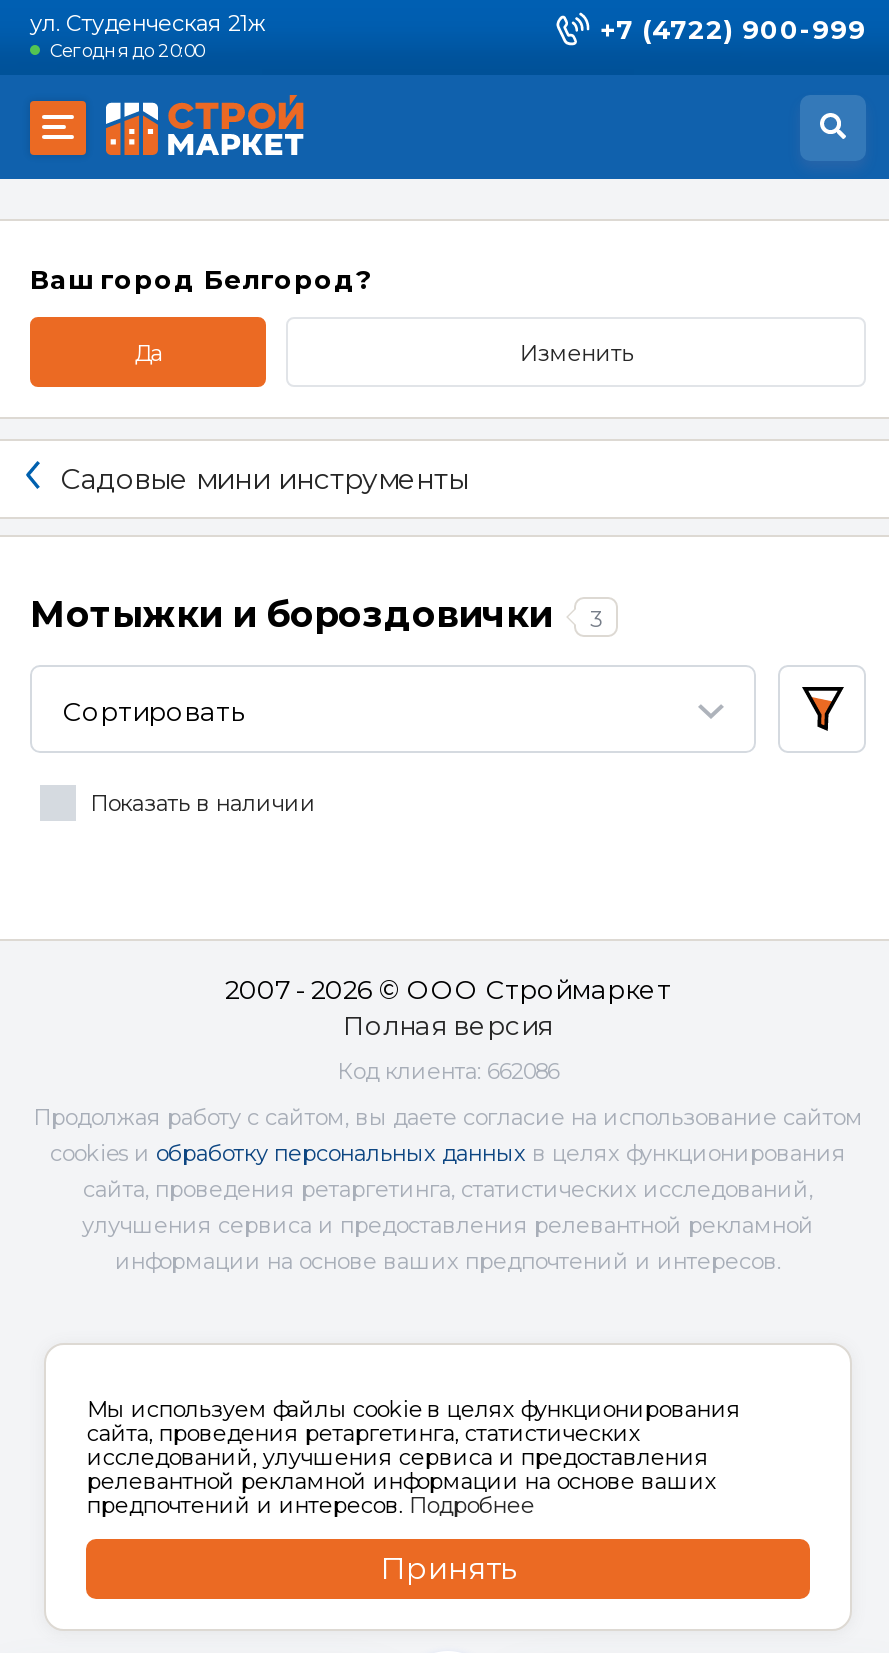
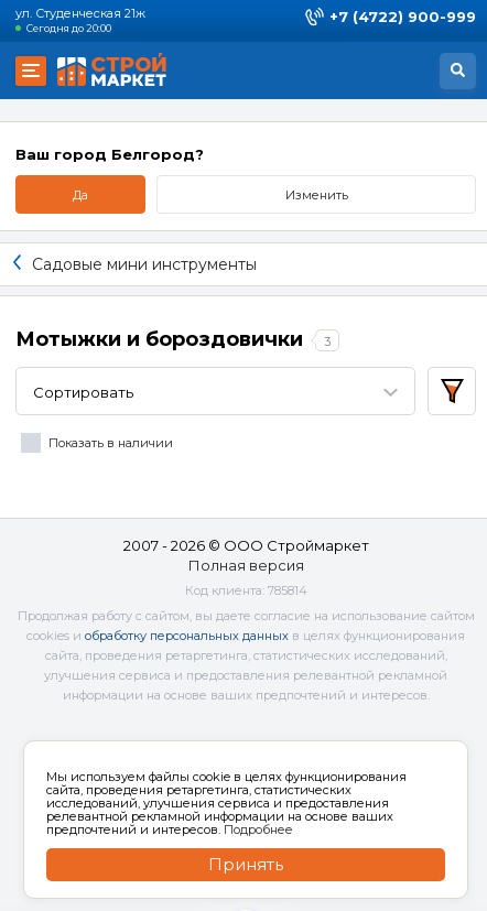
- Код клиента: 662086
+ Код клиента: 785814
